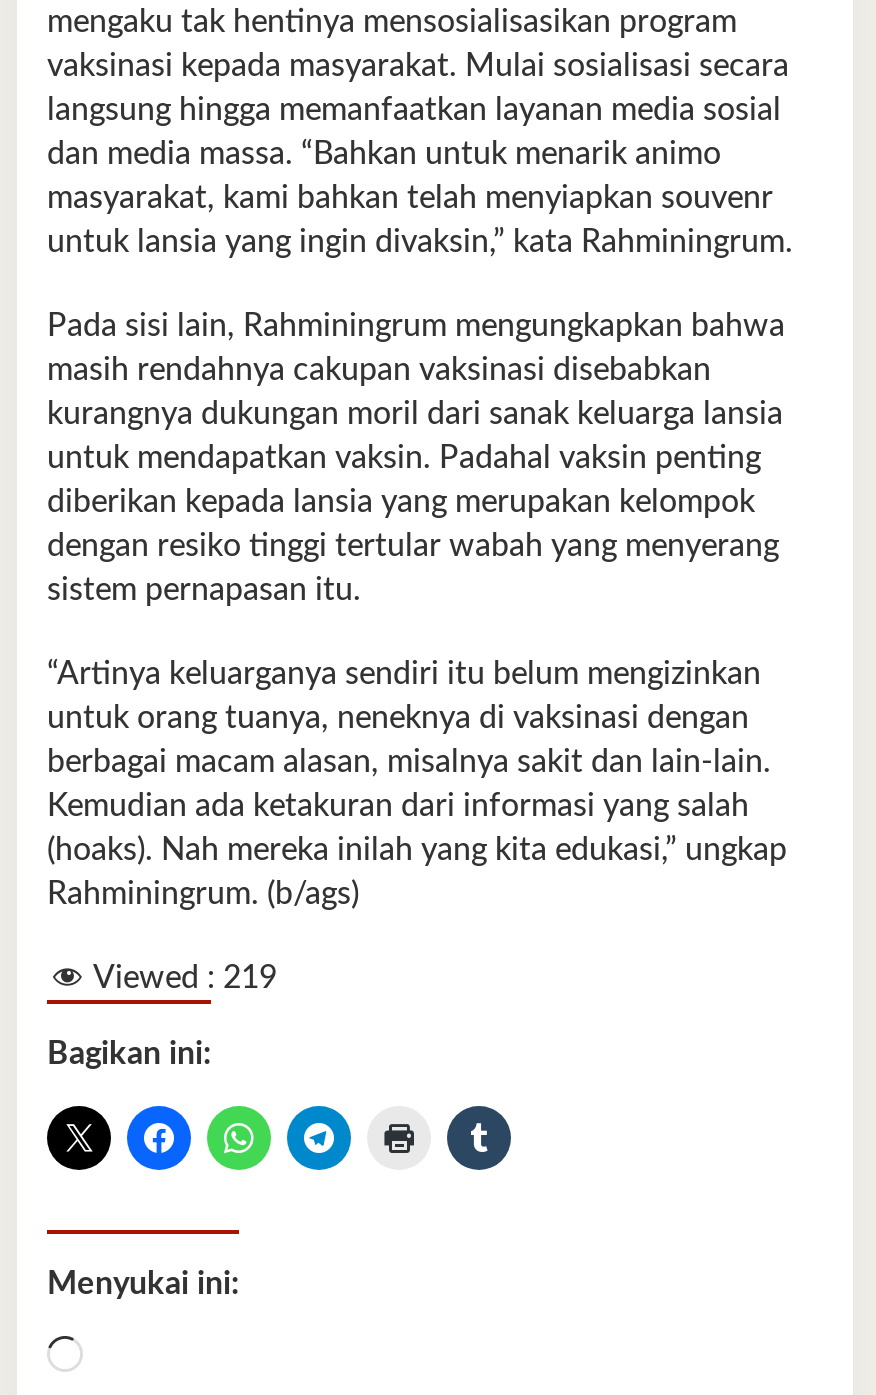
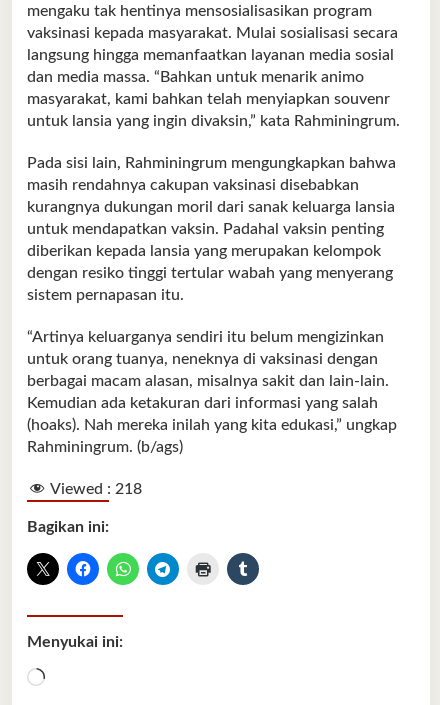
- Viewed : 219
+ Viewed : 218
